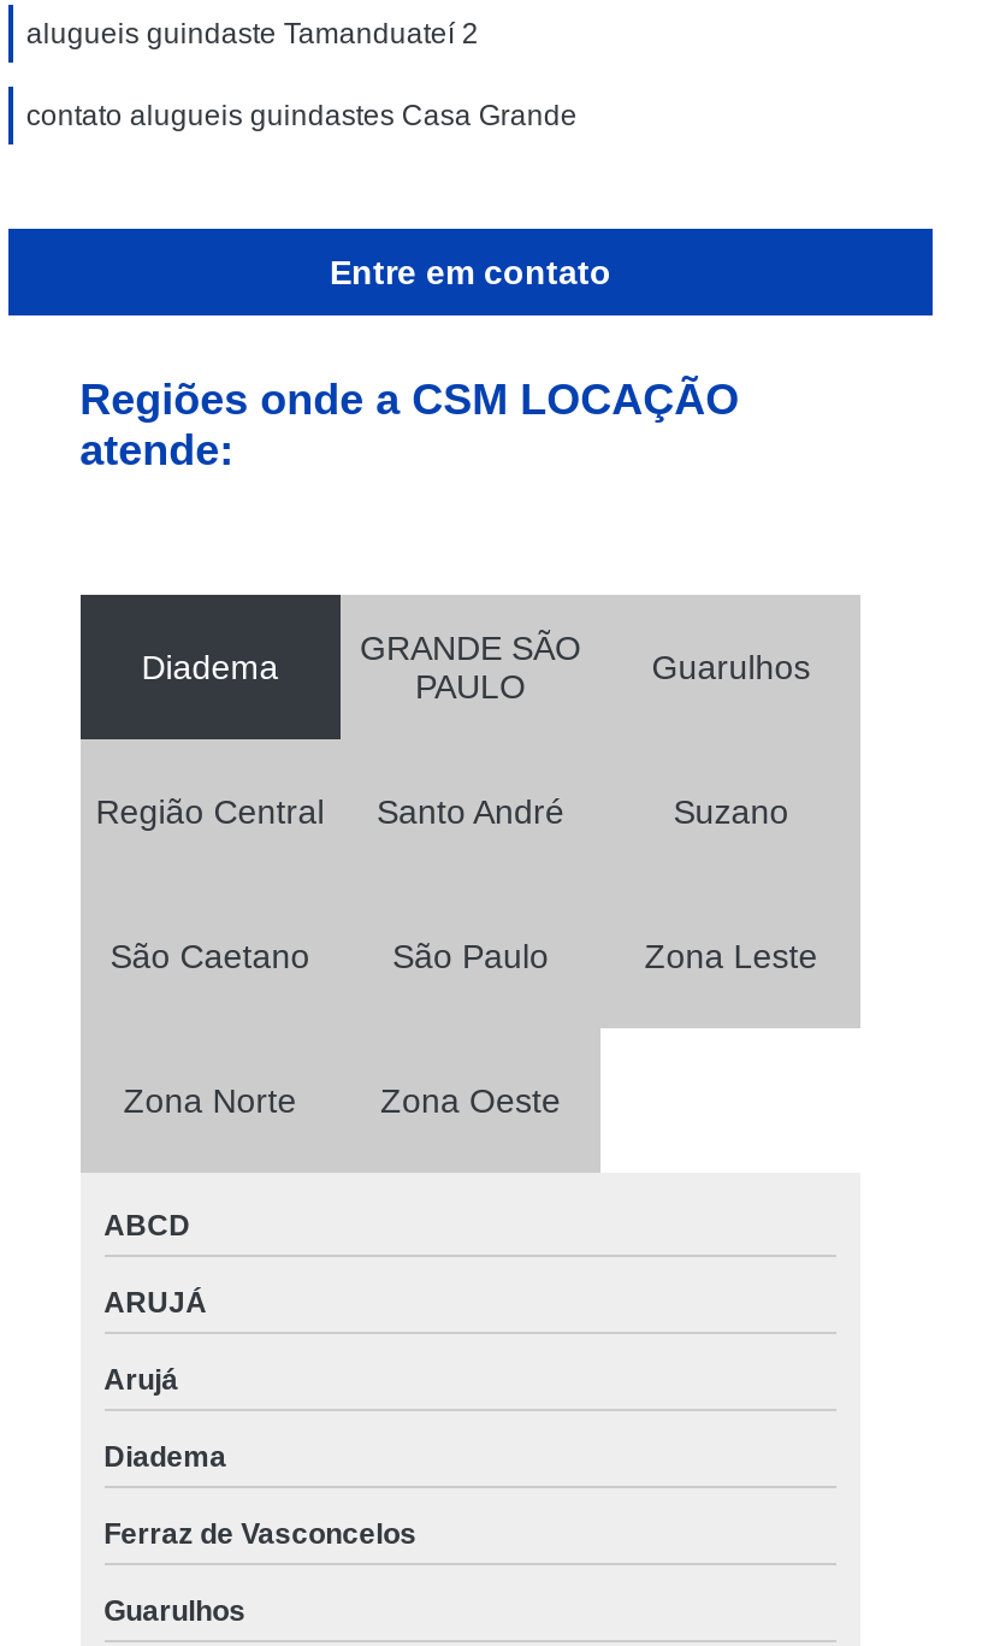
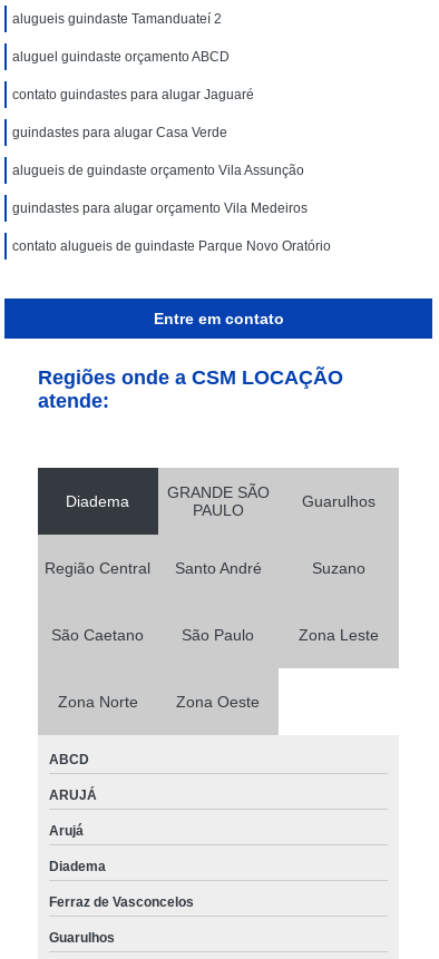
- contato alugueis guindastes Casa Grande
+ aluguel guindaste orçamento ABCD
+ contato guindastes para alugar Jaguaré
+ guindastes para alugar Casa Verde
+ alugueis de guindaste orçamento Vila Assunção
+ guindastes para alugar orçamento Vila Medeiros
+ contato alugueis de guindaste Parque Novo Oratório
